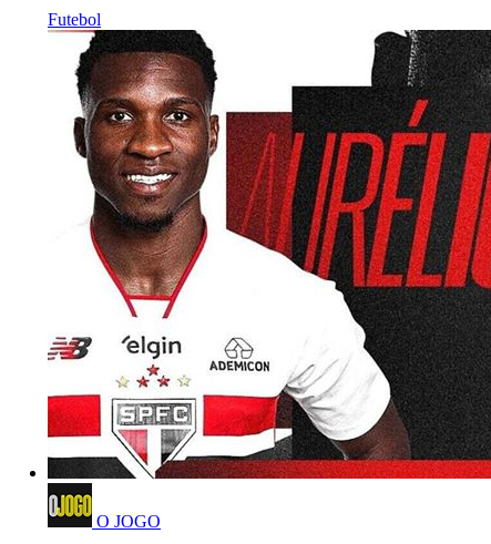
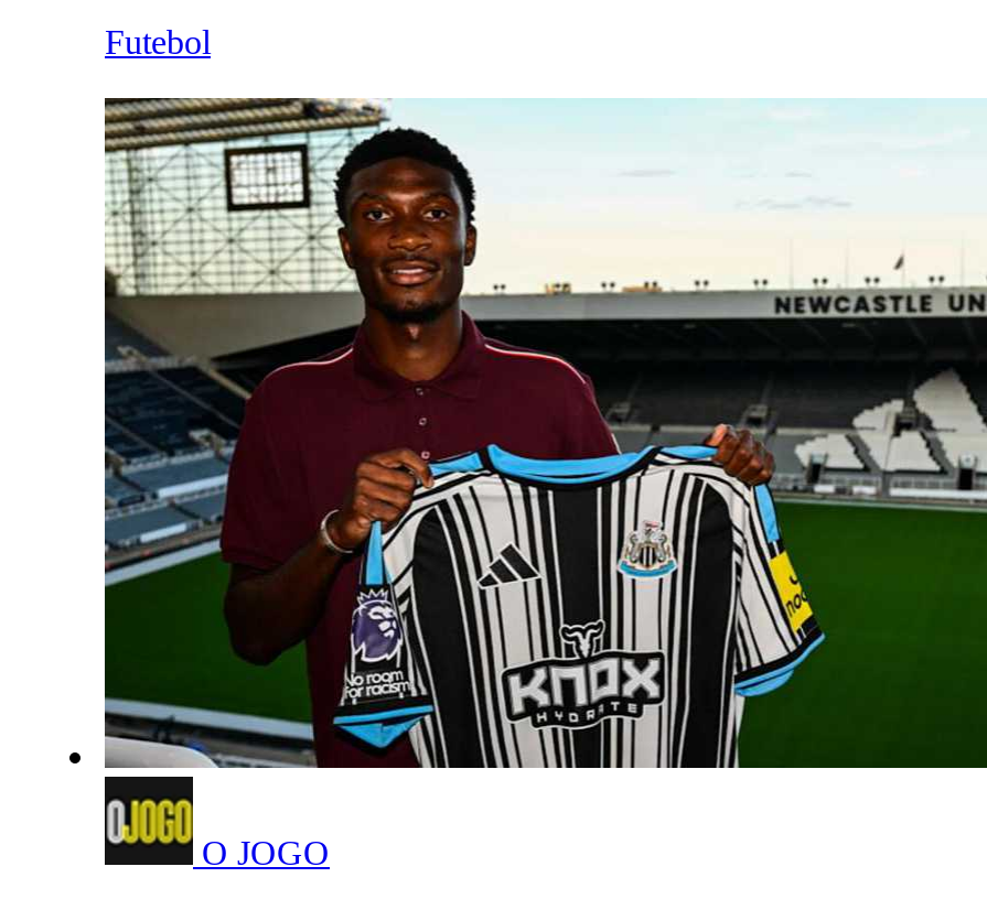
- [image]
+ [image]
